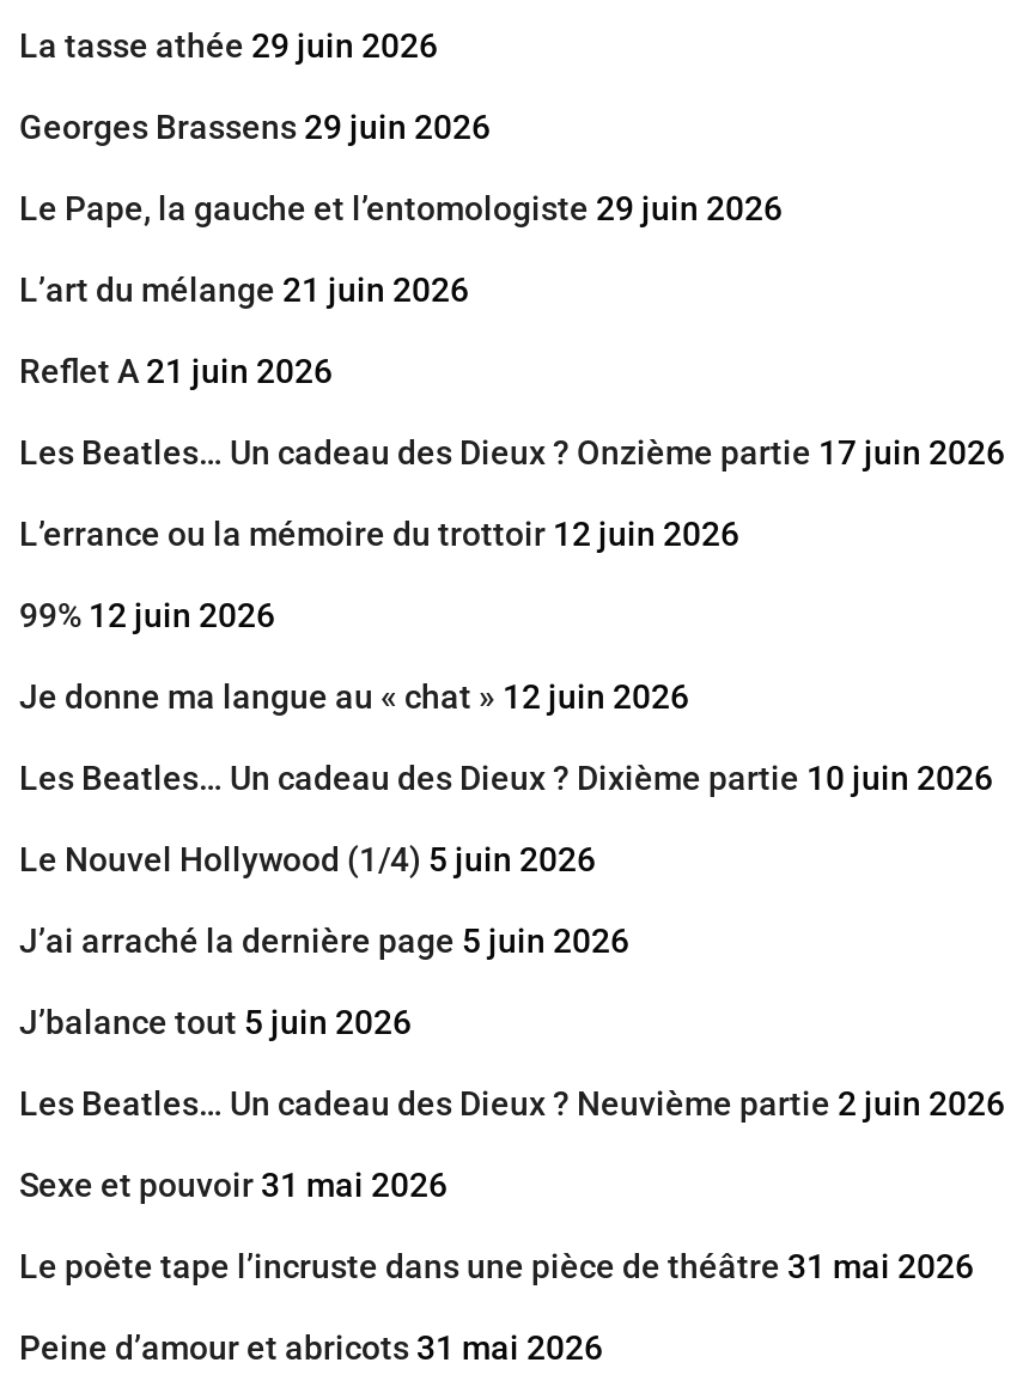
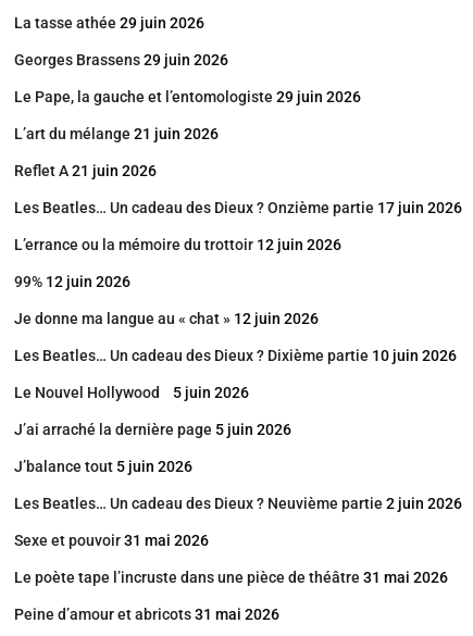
- Le Nouvel Hollywood (1/4) 5 juin 2026
+ Le Nouvel Hollywood 5 juin 2026
